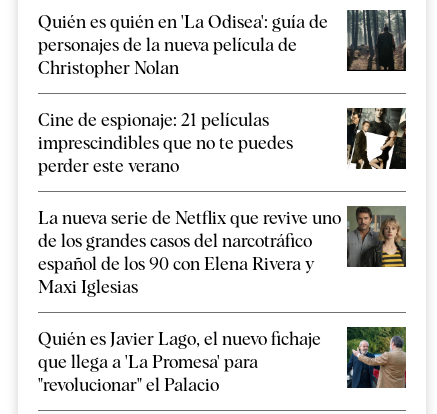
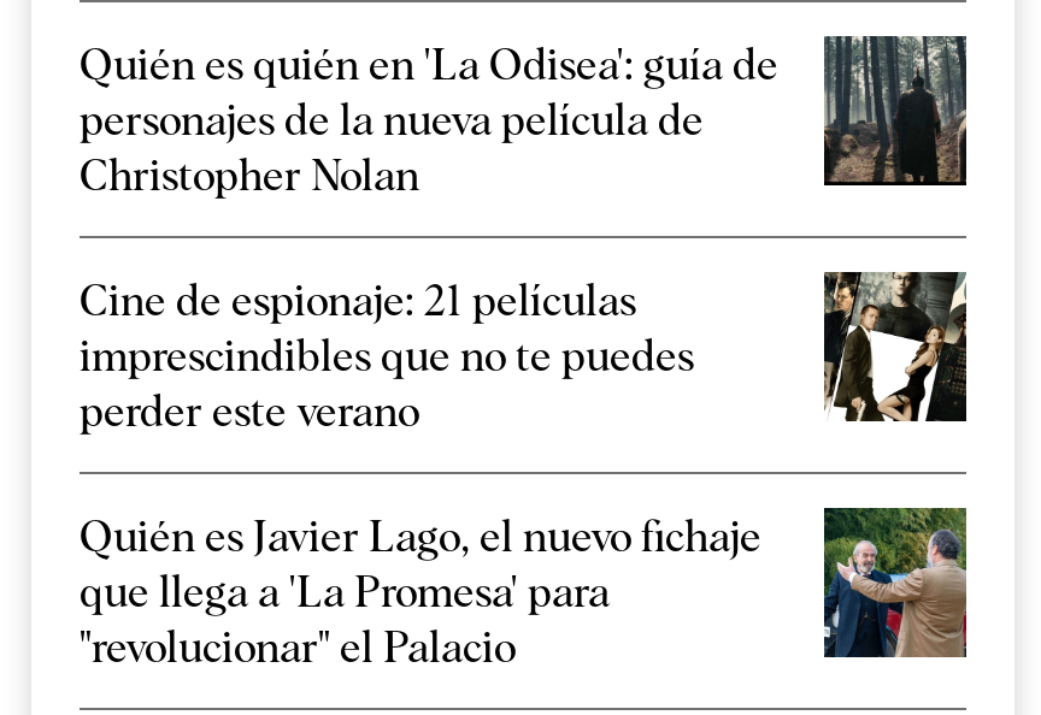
- [image]
- La nueva serie de Netflix que revive uno
- de los grandes casos del narcotráfico
- español de los 90 con Elena Rivera y
- Maxi Iglesias
